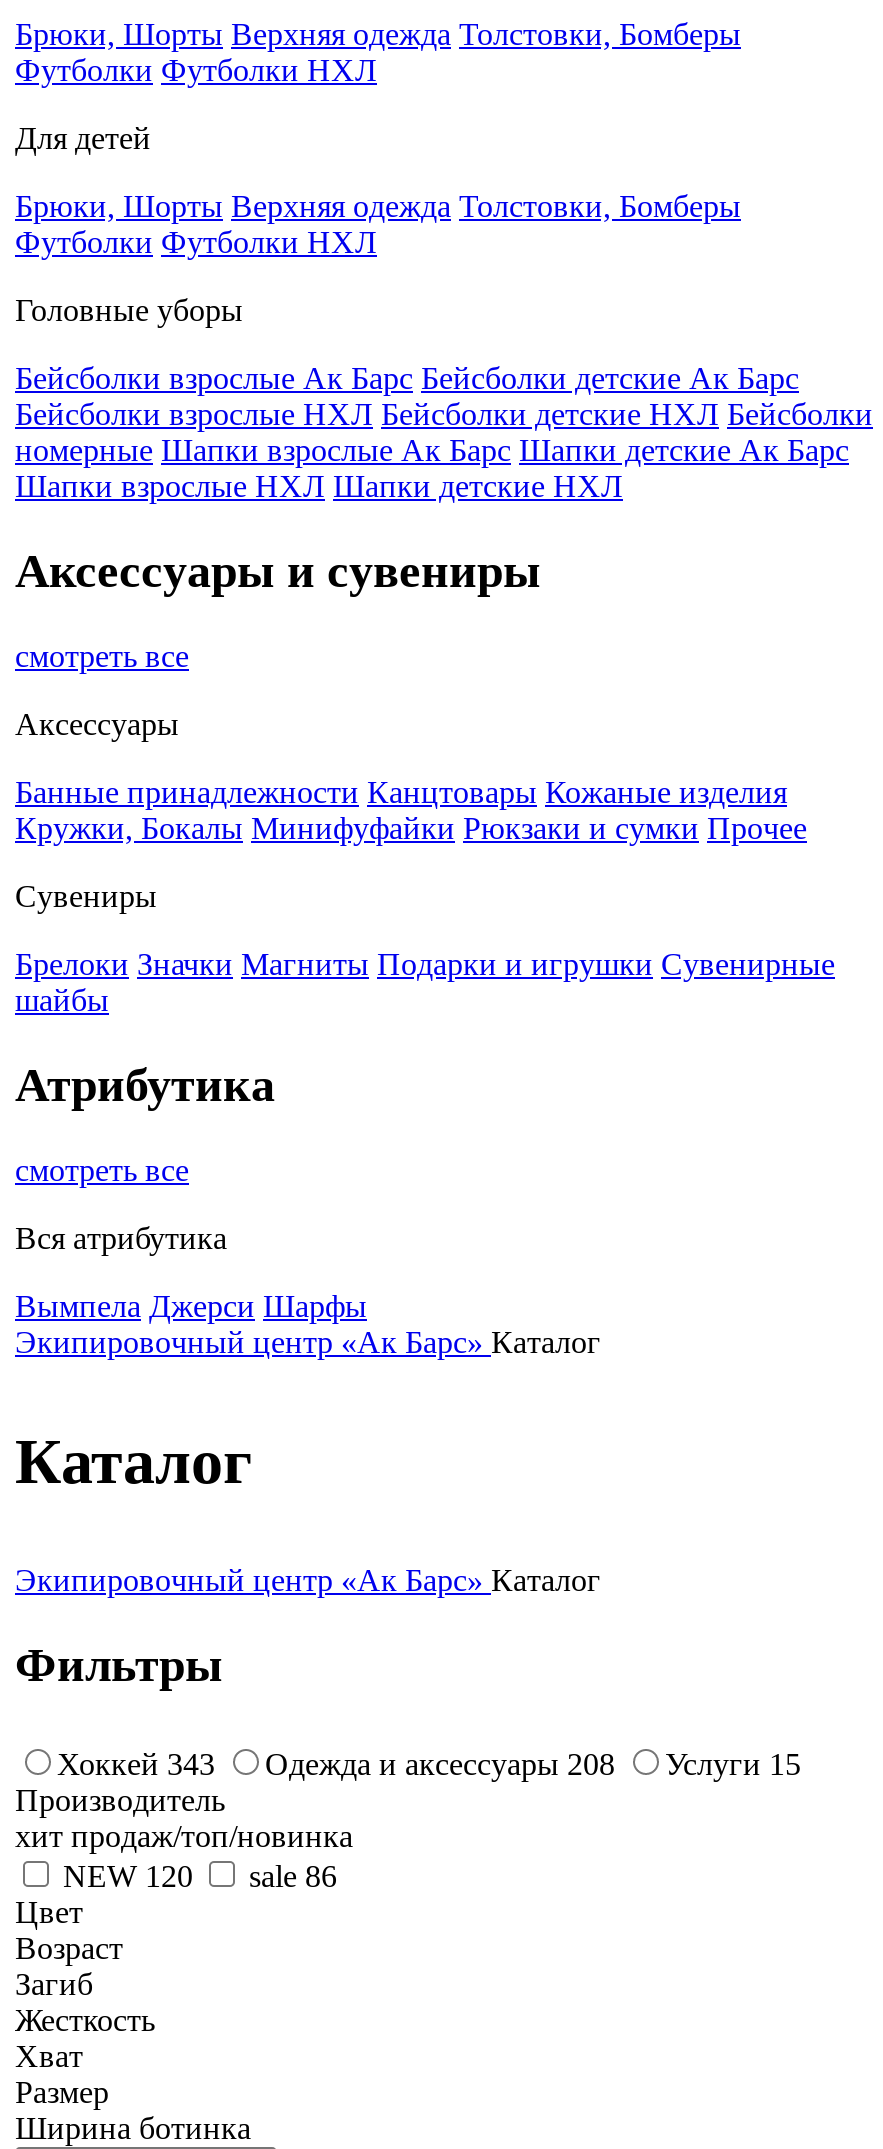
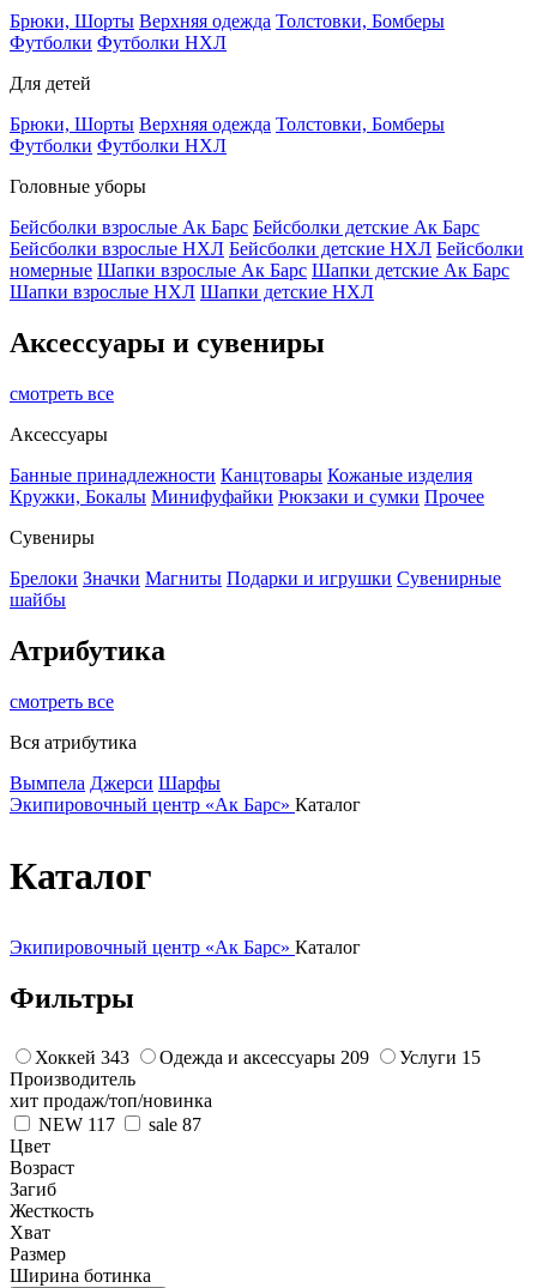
- Одежда и аксессуары 208
+ Одежда и аксессуары 209

- NEW 120
+ NEW 117

- sale 86
+ sale 87
